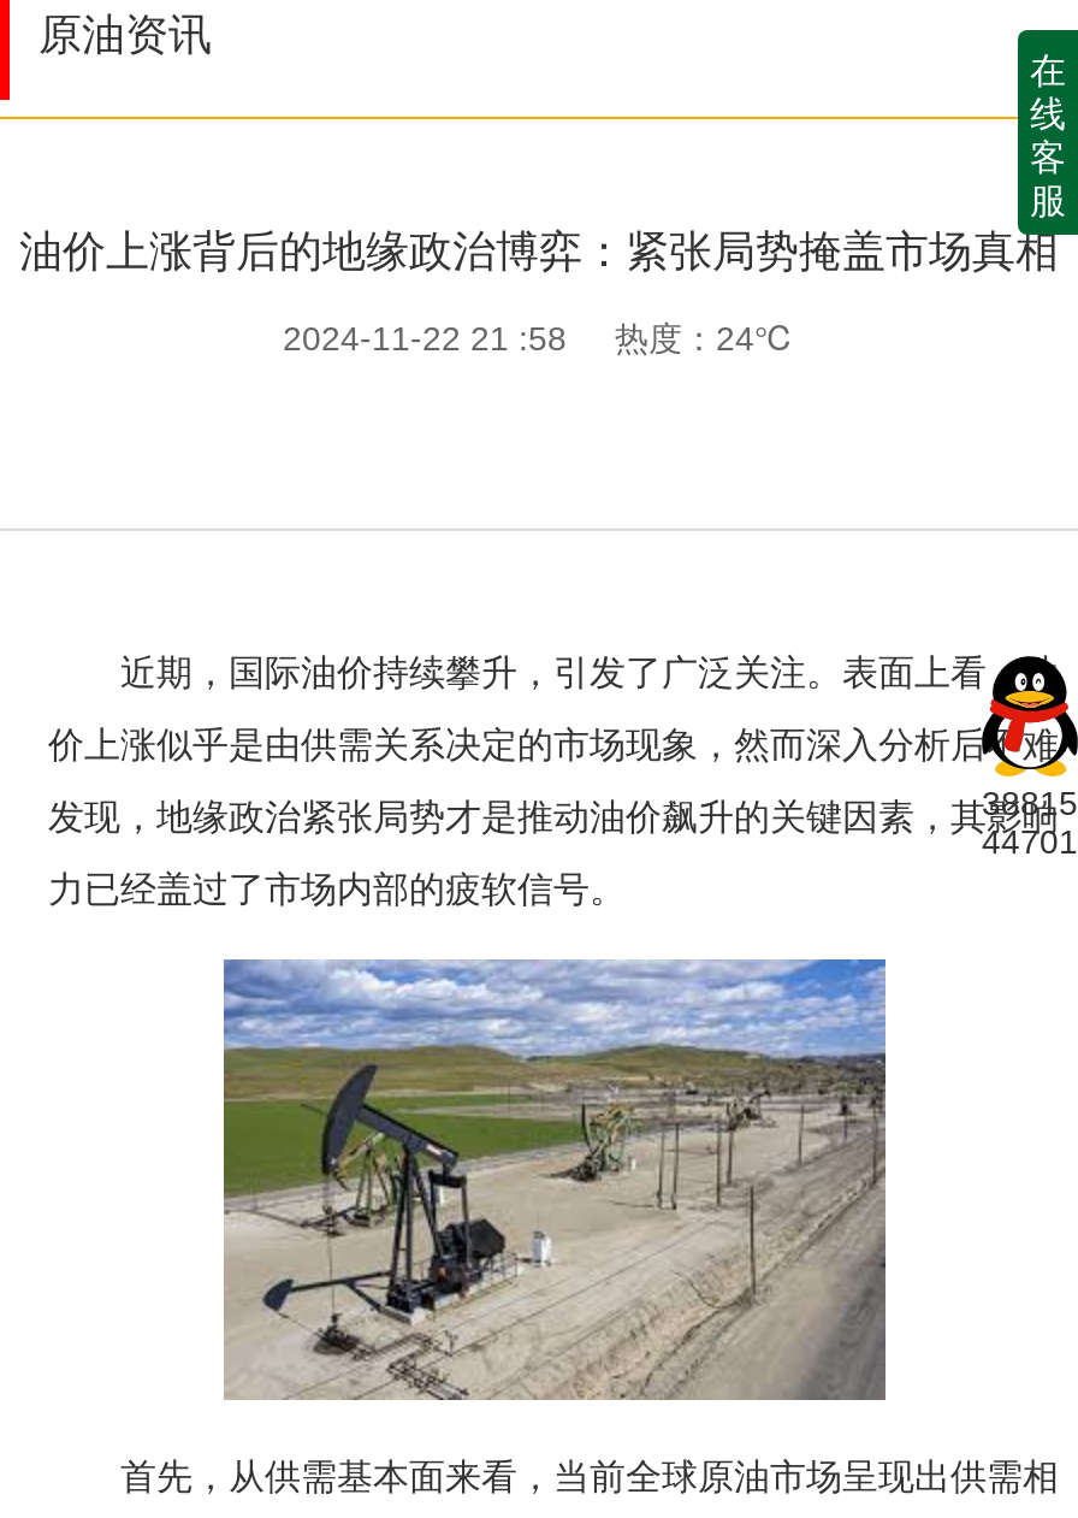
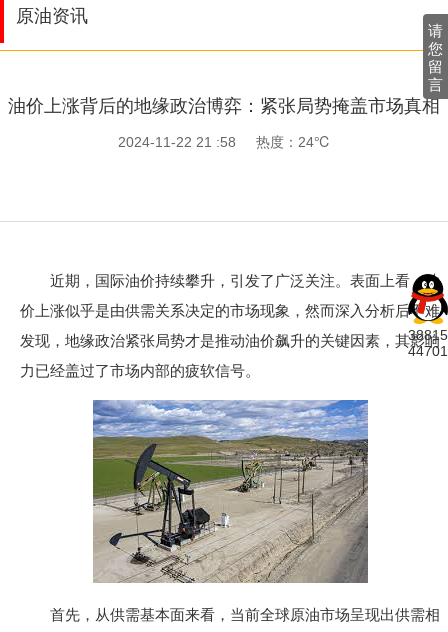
- 在
- 线
- 客
- 服
+ 请
+ 您
+ 留
+ 言
